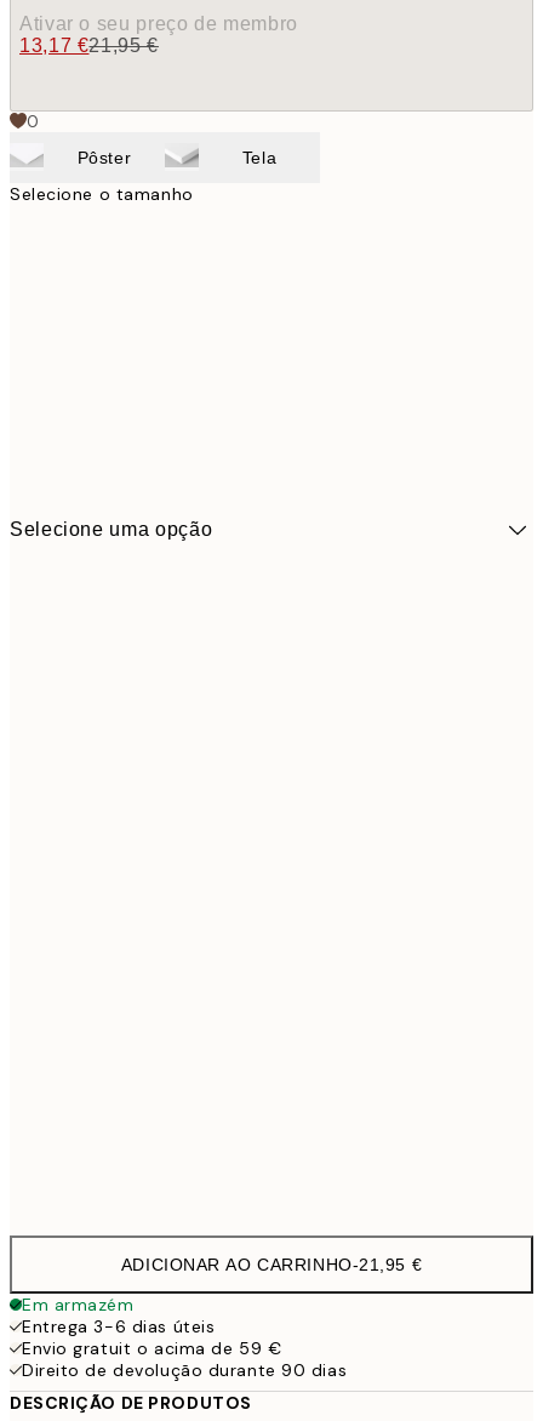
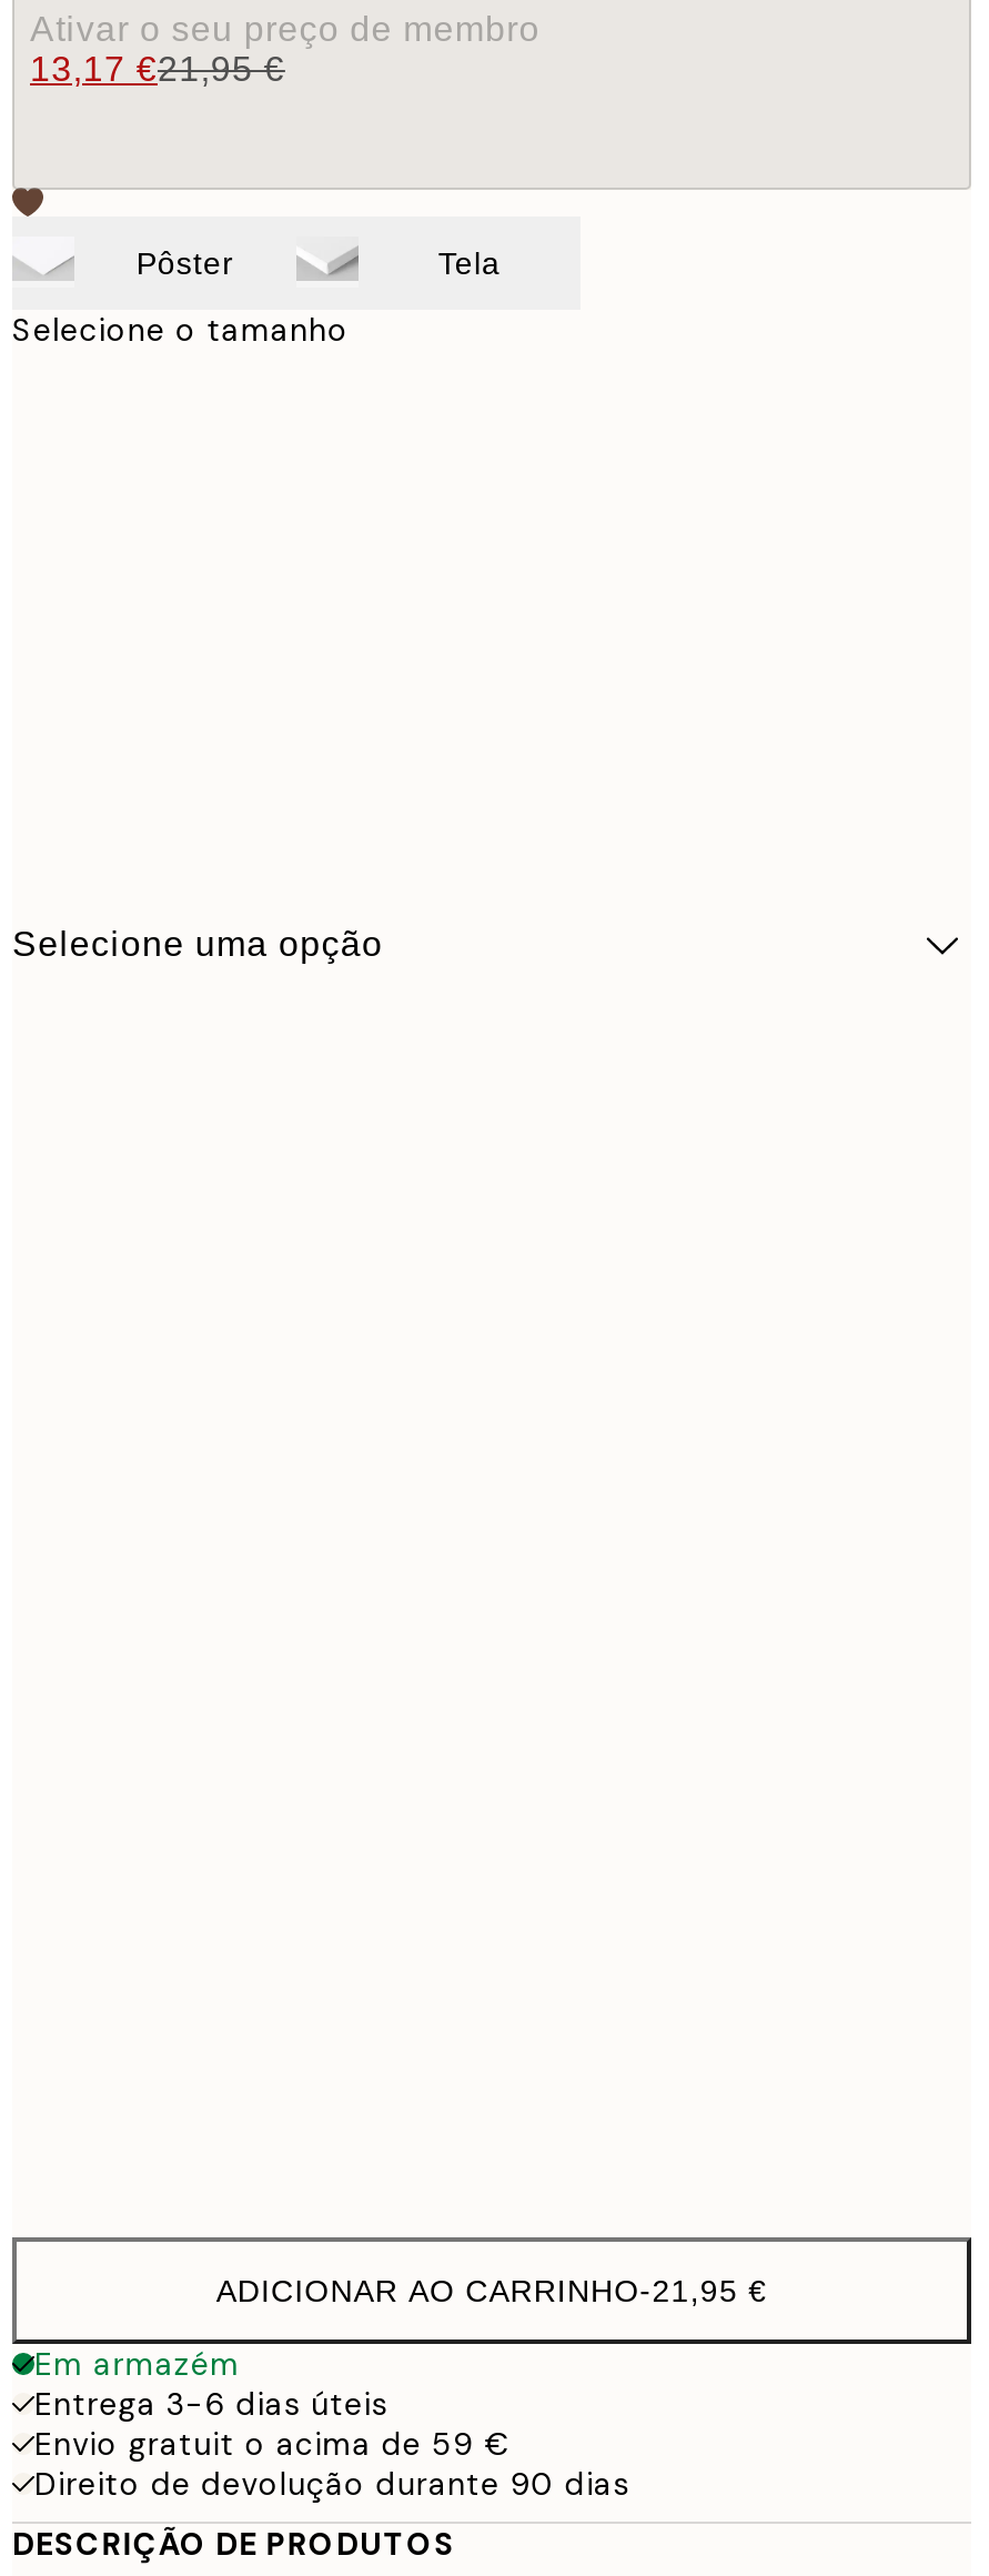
- 0
